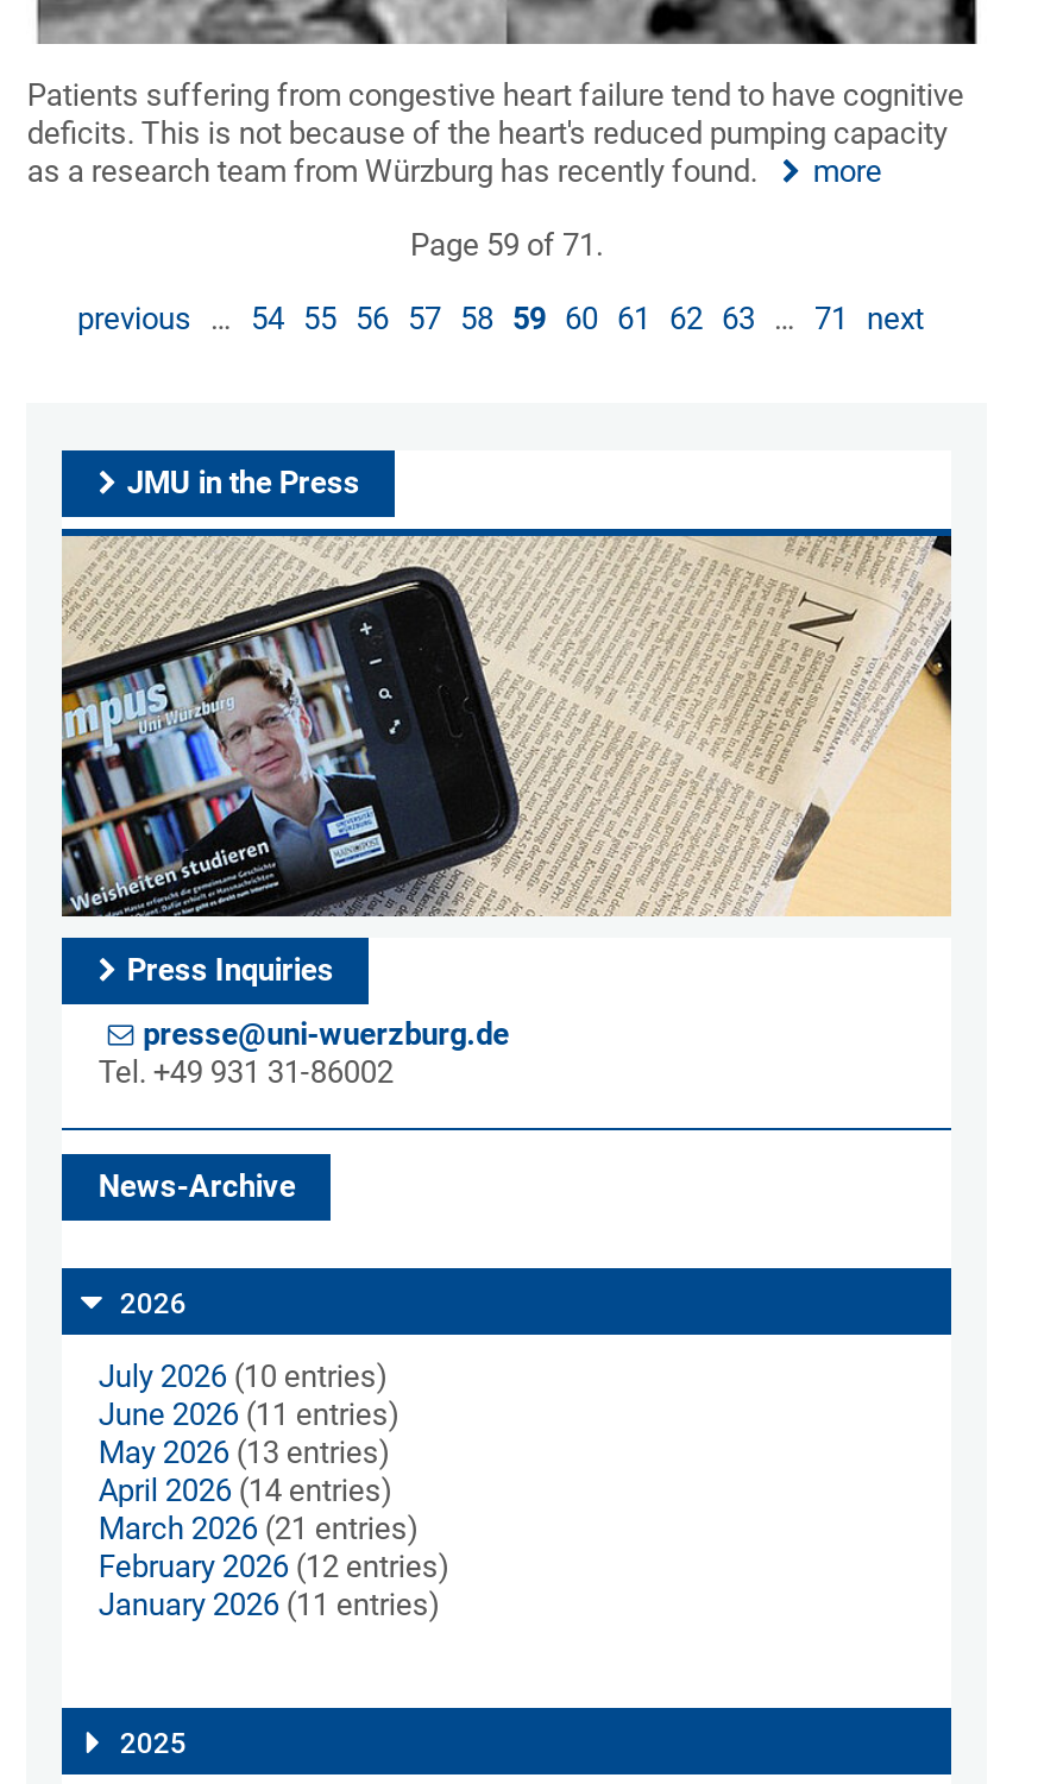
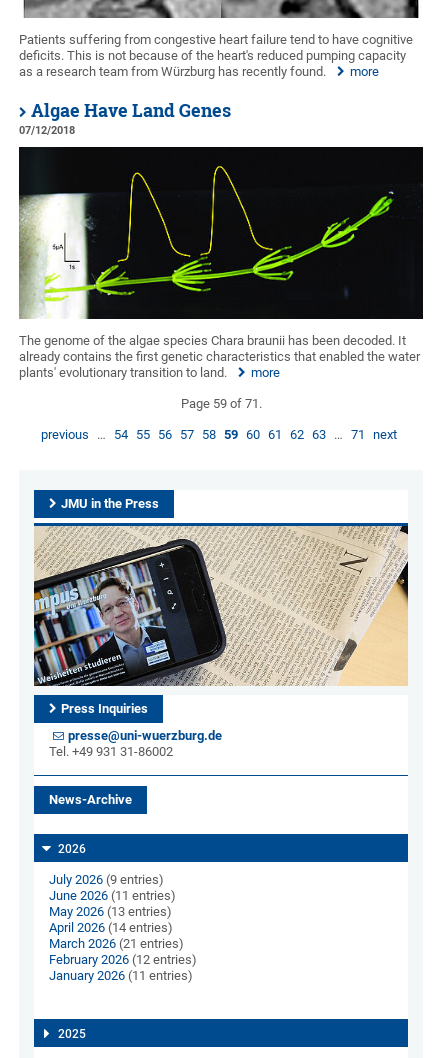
+ [image]
+ The genome of the algae species Chara braunii has been decoded. It
+ already contains the first genetic characteristics that enabled the water
+ plants' evolutionary transition to land.
+ more

+ Algae Have Land Genes
+ 07/12/2018

- July 2026 (10 entries)
+ July 2026 (9 entries)
